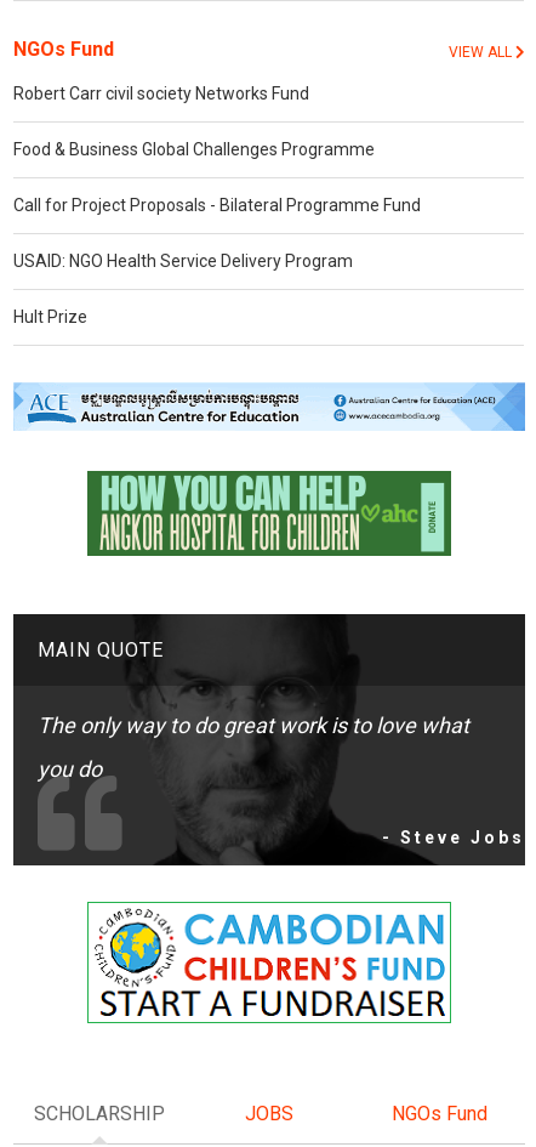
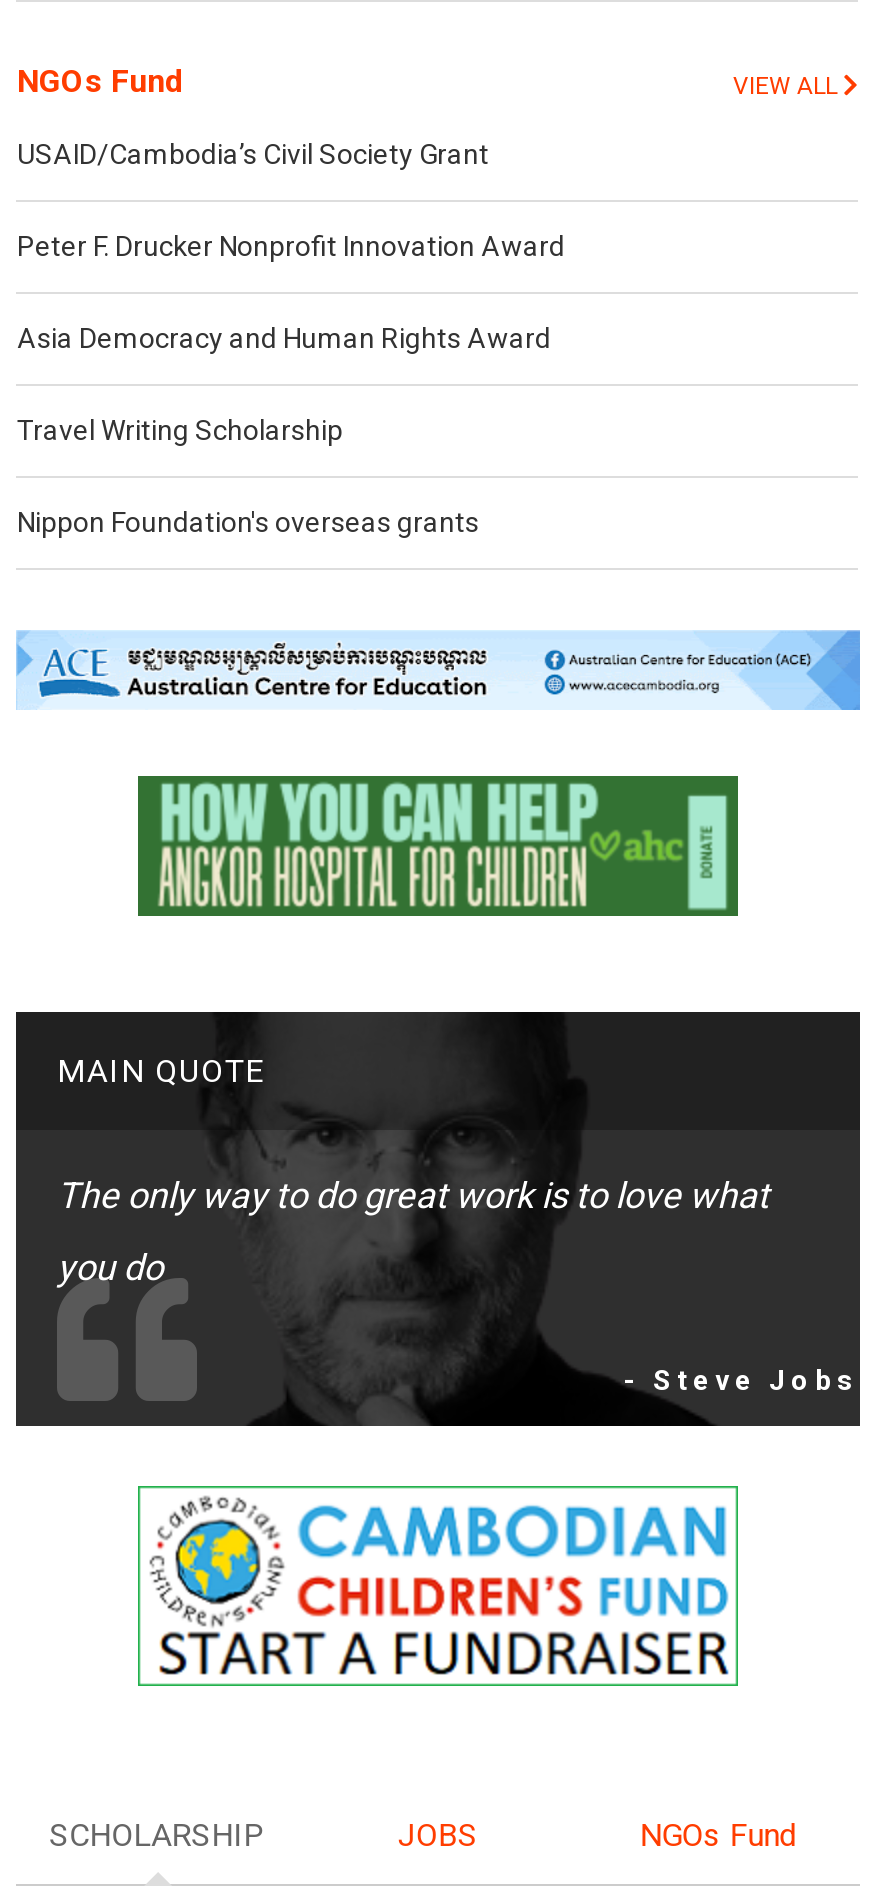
- Robert Carr civil society Networks Fund
+ USAID/Cambodia’s Civil Society Grant

- Food & Business Global Challenges Programme
+ Peter F. Drucker Nonprofit Innovation Award

- Call for Project Proposals - Bilateral Programme Fund
+ Asia Democracy and Human Rights Award

- USAID: NGO Health Service Delivery Program
+ Travel Writing Scholarship

- Hult Prize
+ Nippon Foundation's overseas grants
